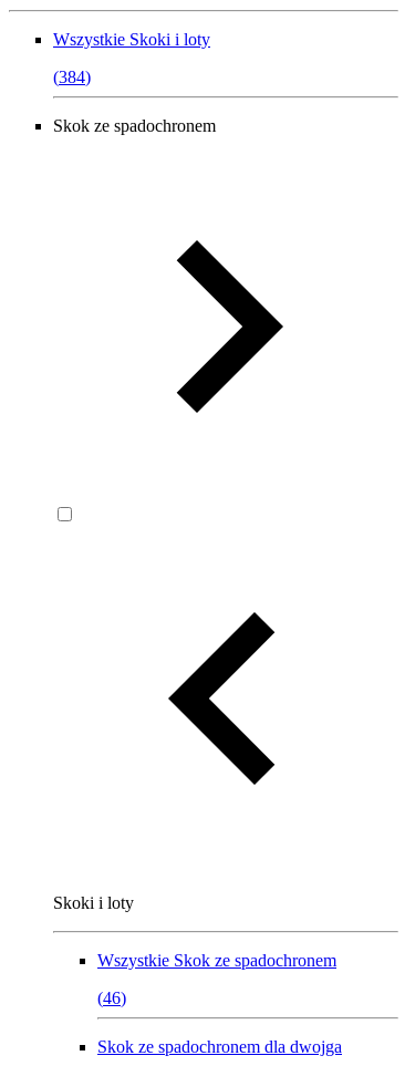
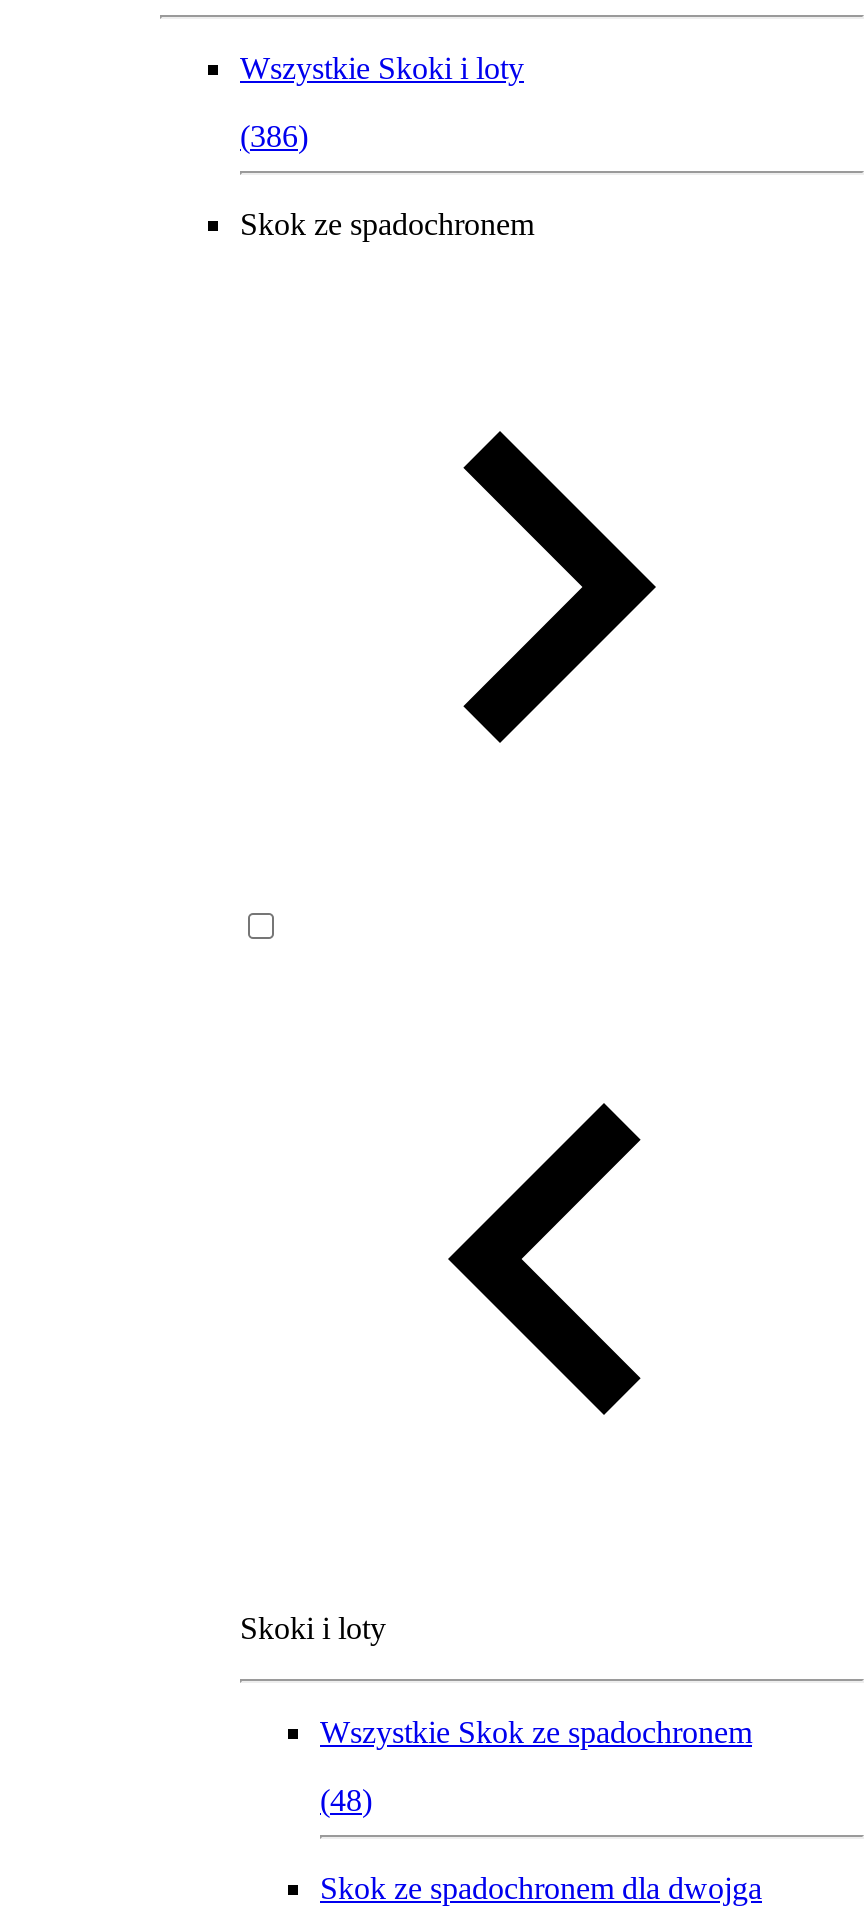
- (384)
+ (386)

- (46)
+ (48)
